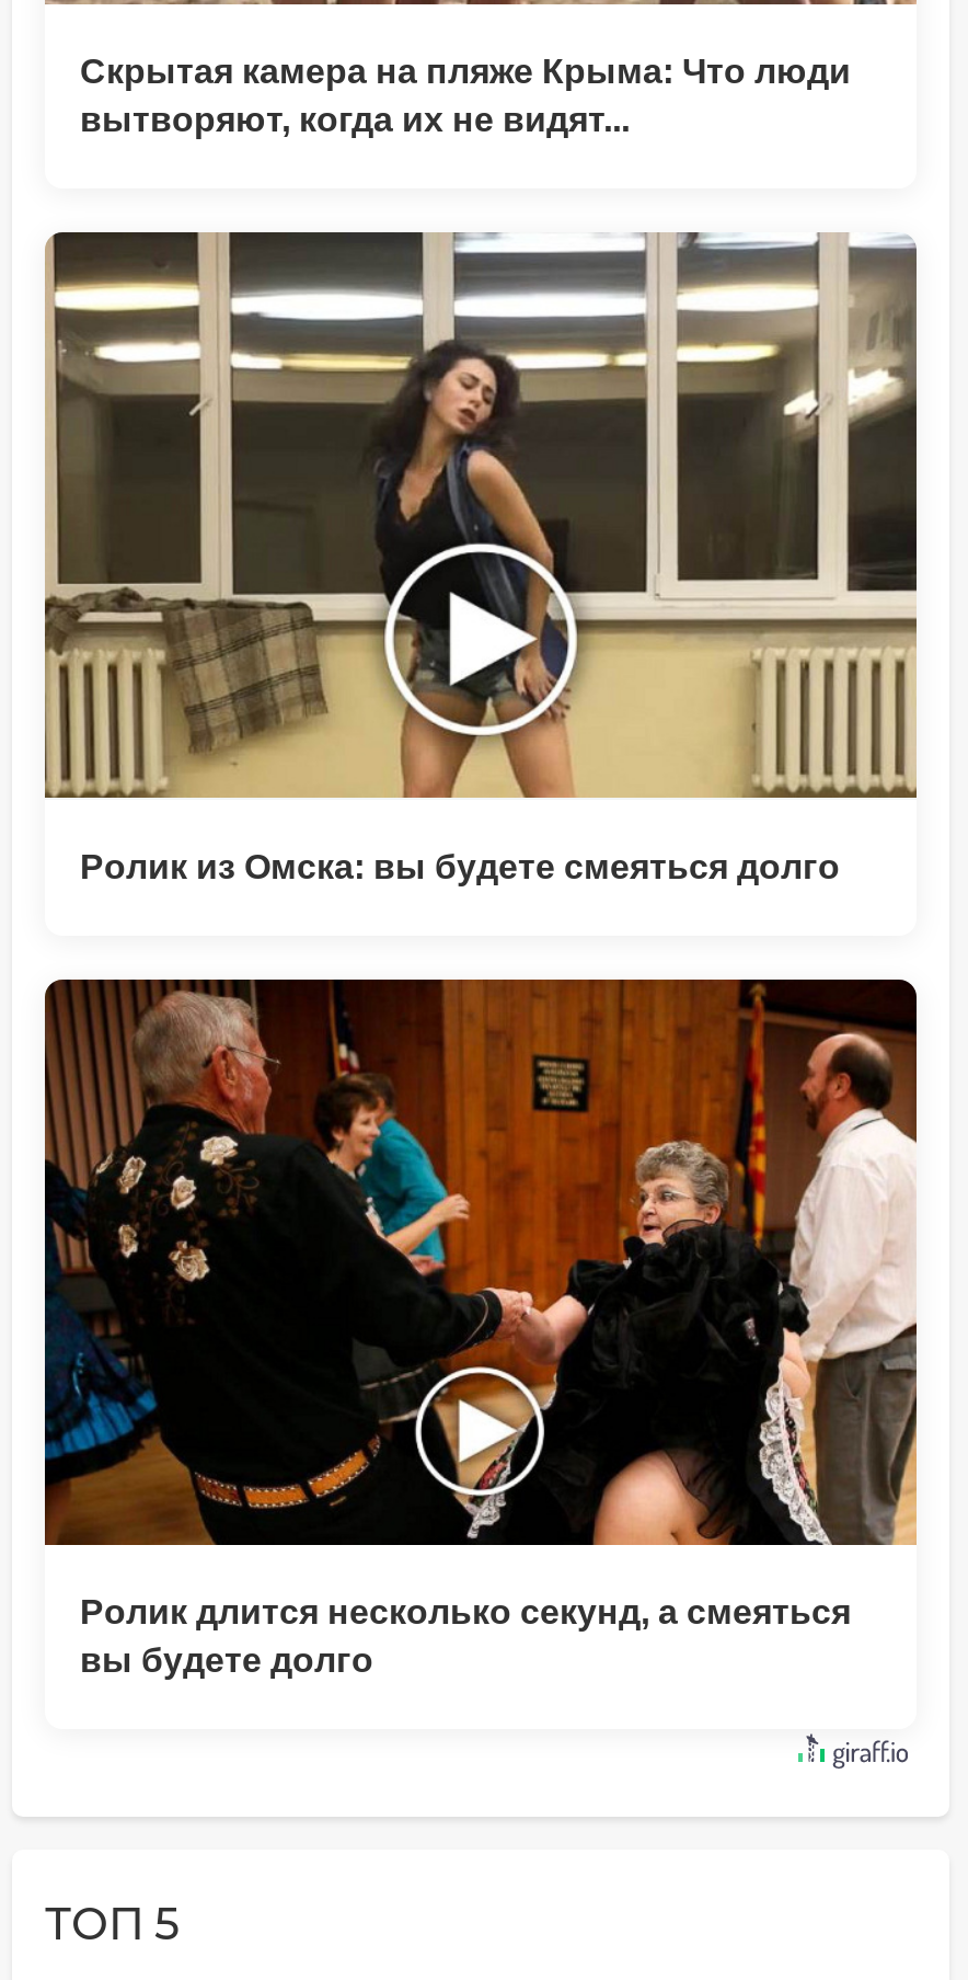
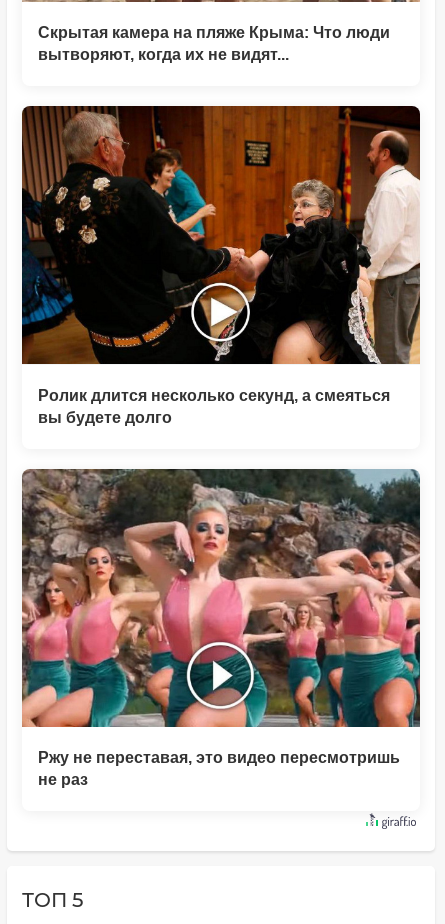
- [image]
- Ролик из Омска: вы будете смеяться долго

moved up: [image] | Ролик длится несколько секунд, а смеяться | вы будете долго

+ [image]
+ Ржу не переставая, это видео пересмотришь
+ не раз
